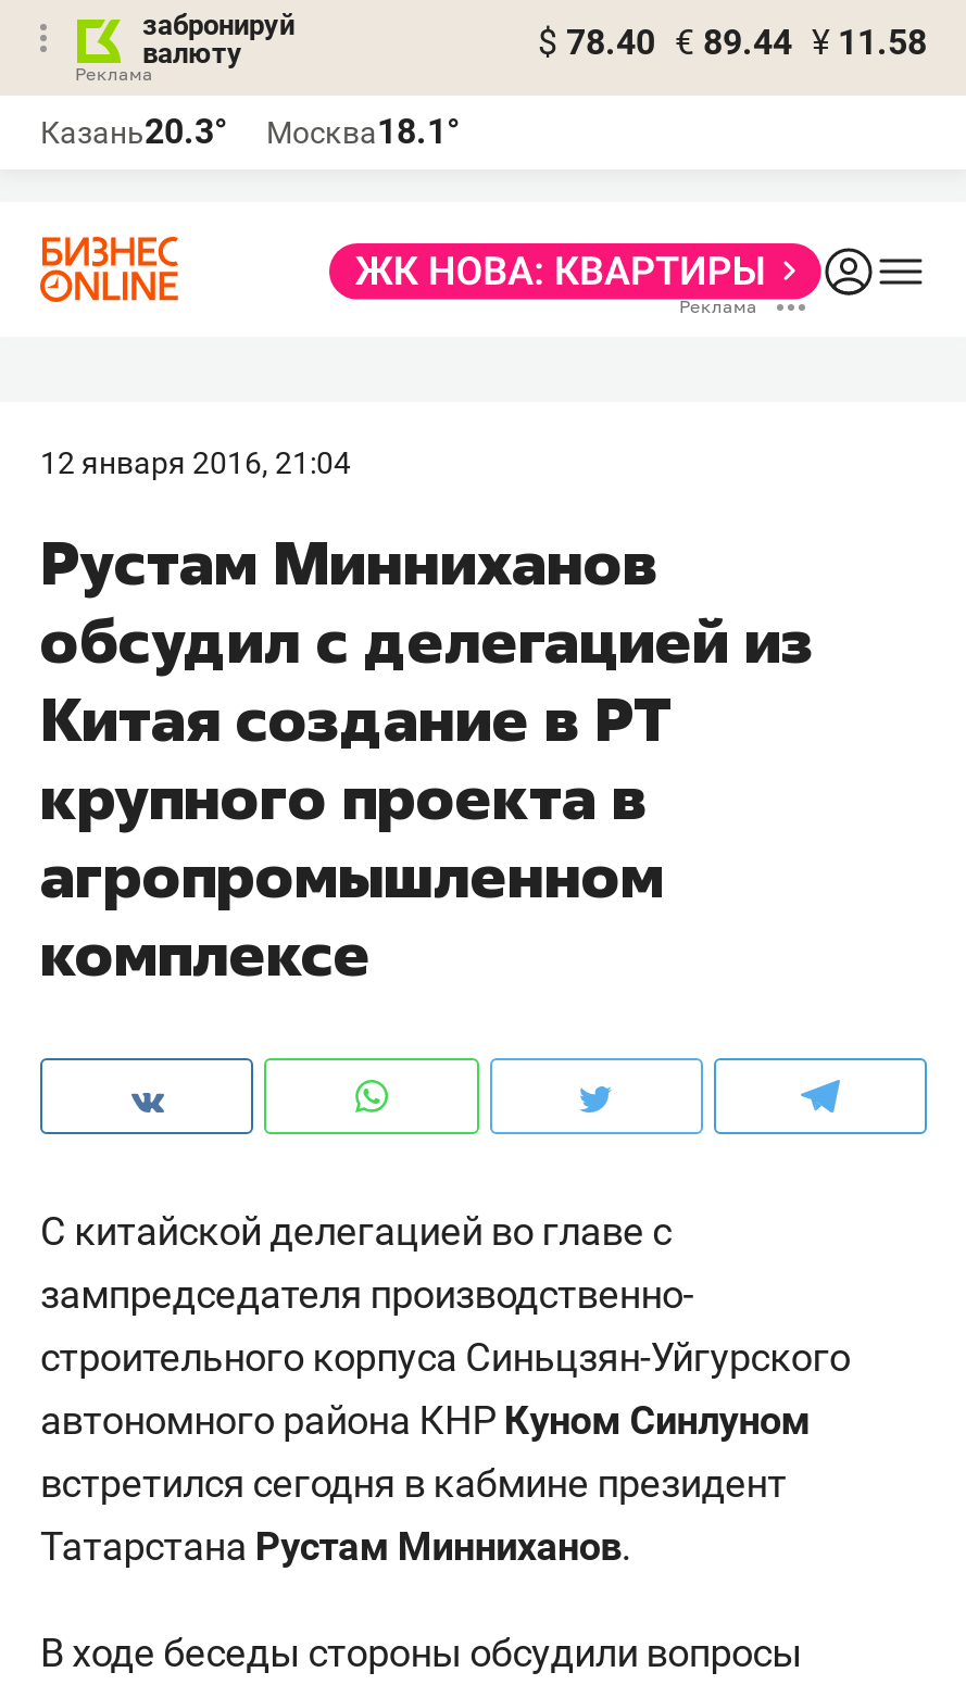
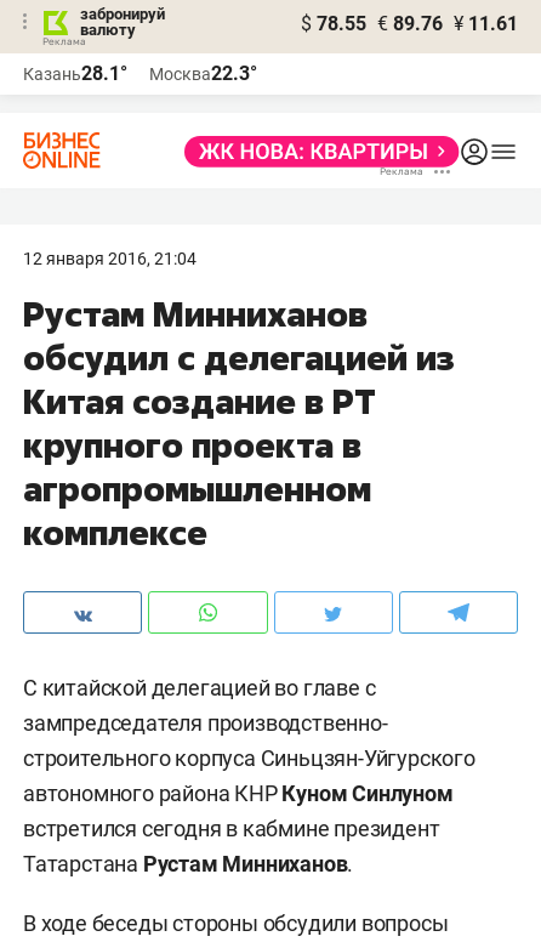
- $ 78.40 € 89.44 ¥ 11.58
+ $ 78.55 € 89.76 ¥ 11.61

- Казань20.3°
+ Казань28.1°

- Москва18.1°
+ Москва22.3°
